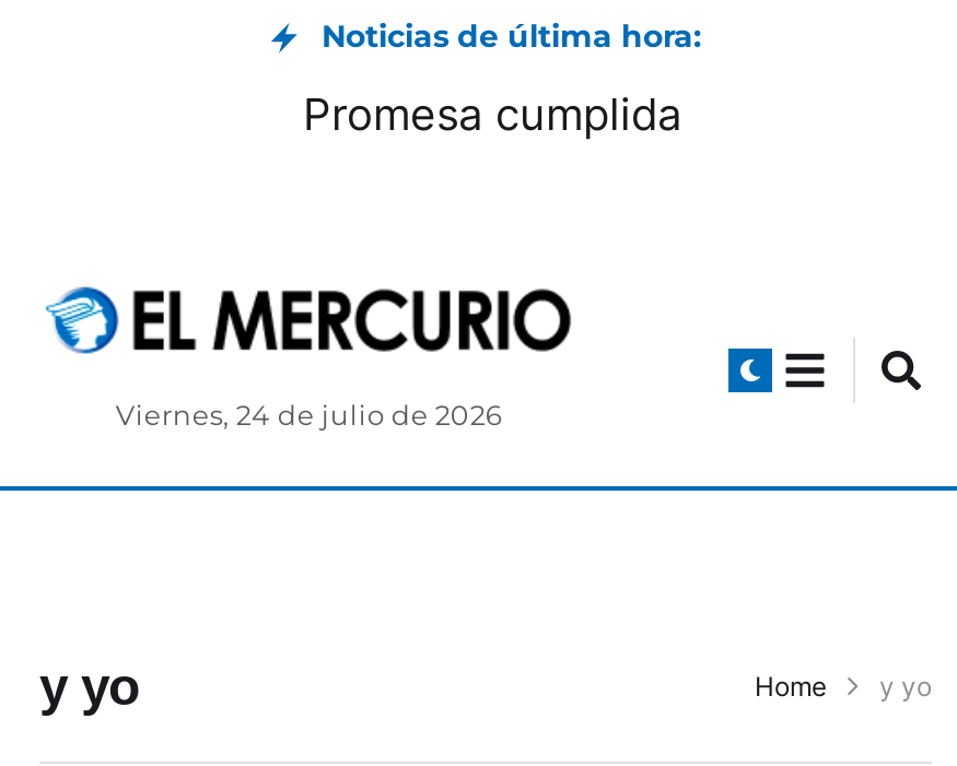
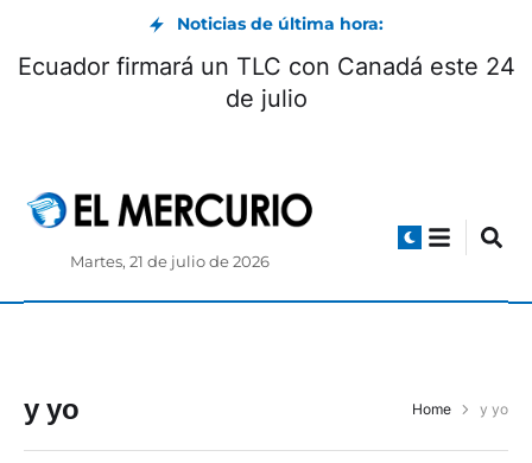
- Promesa cumplida
+ Ecuador firmará un TLC con Canadá este 24
+ de julio

- Viernes, 24 de julio de 2026
+ Martes, 21 de julio de 2026
